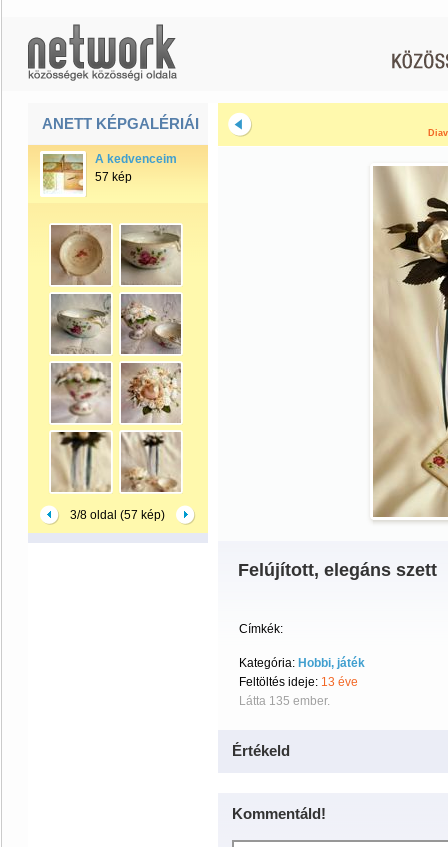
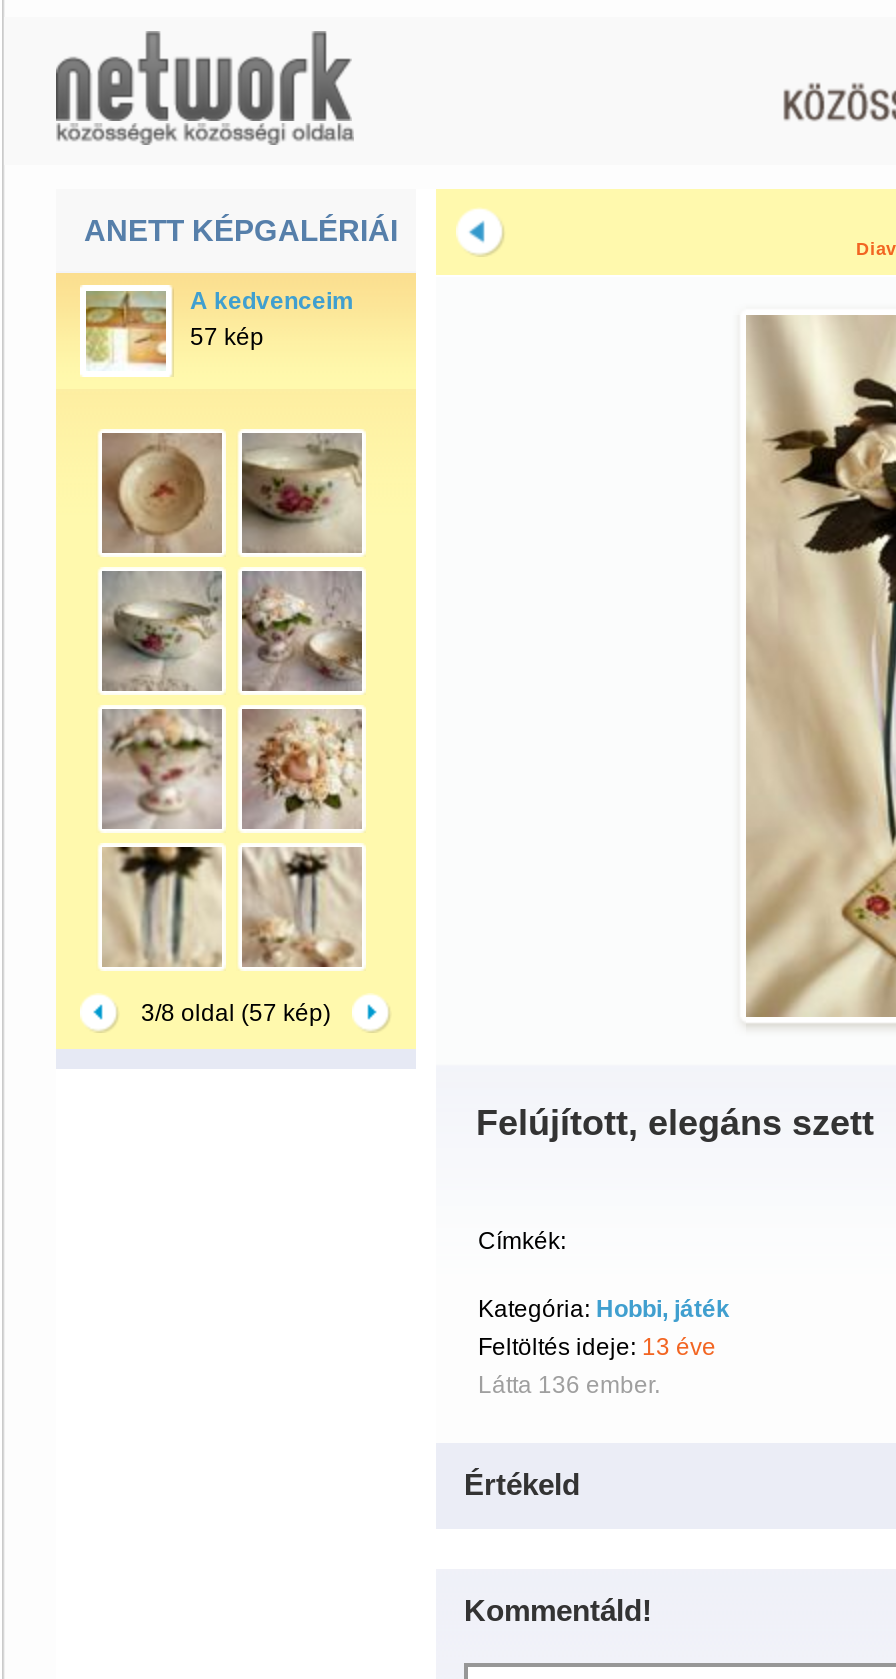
- Látta 135 ember.
+ Látta 136 ember.
